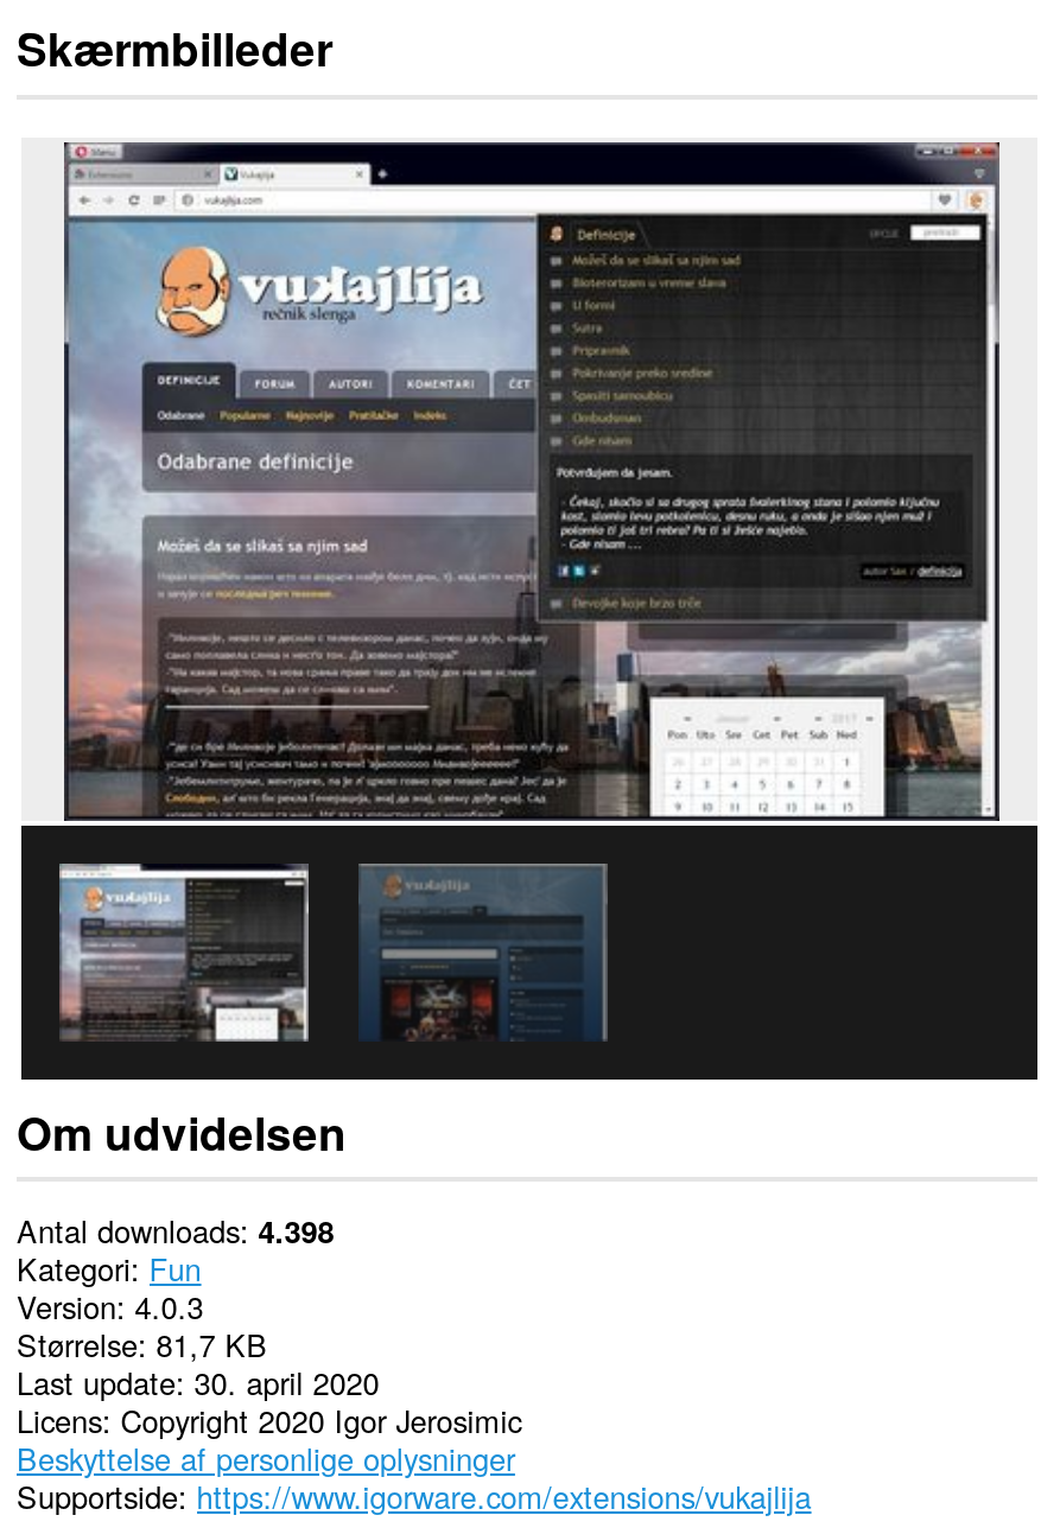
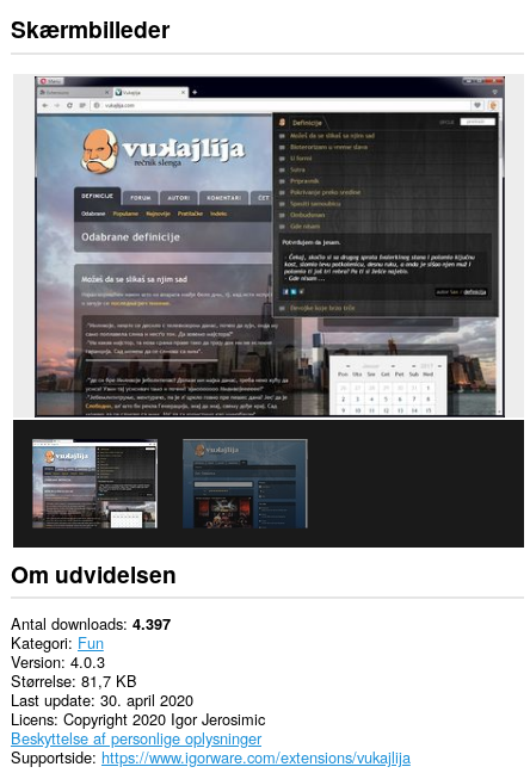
- Antal downloads 4.398
+ Antal downloads 4.397
